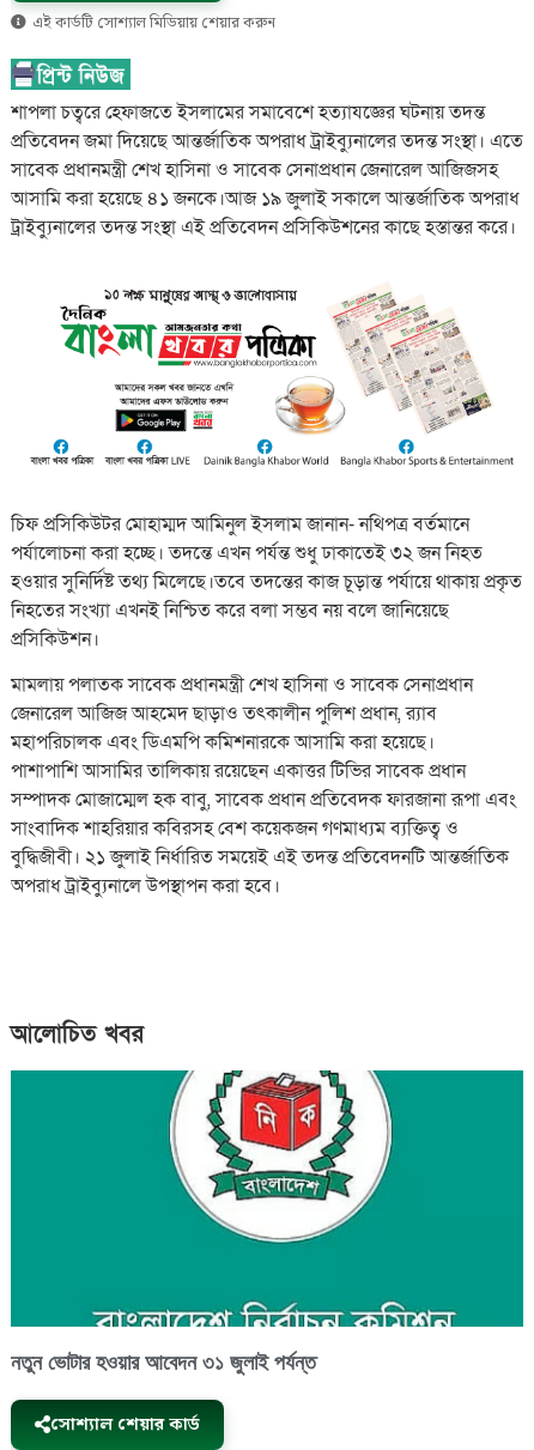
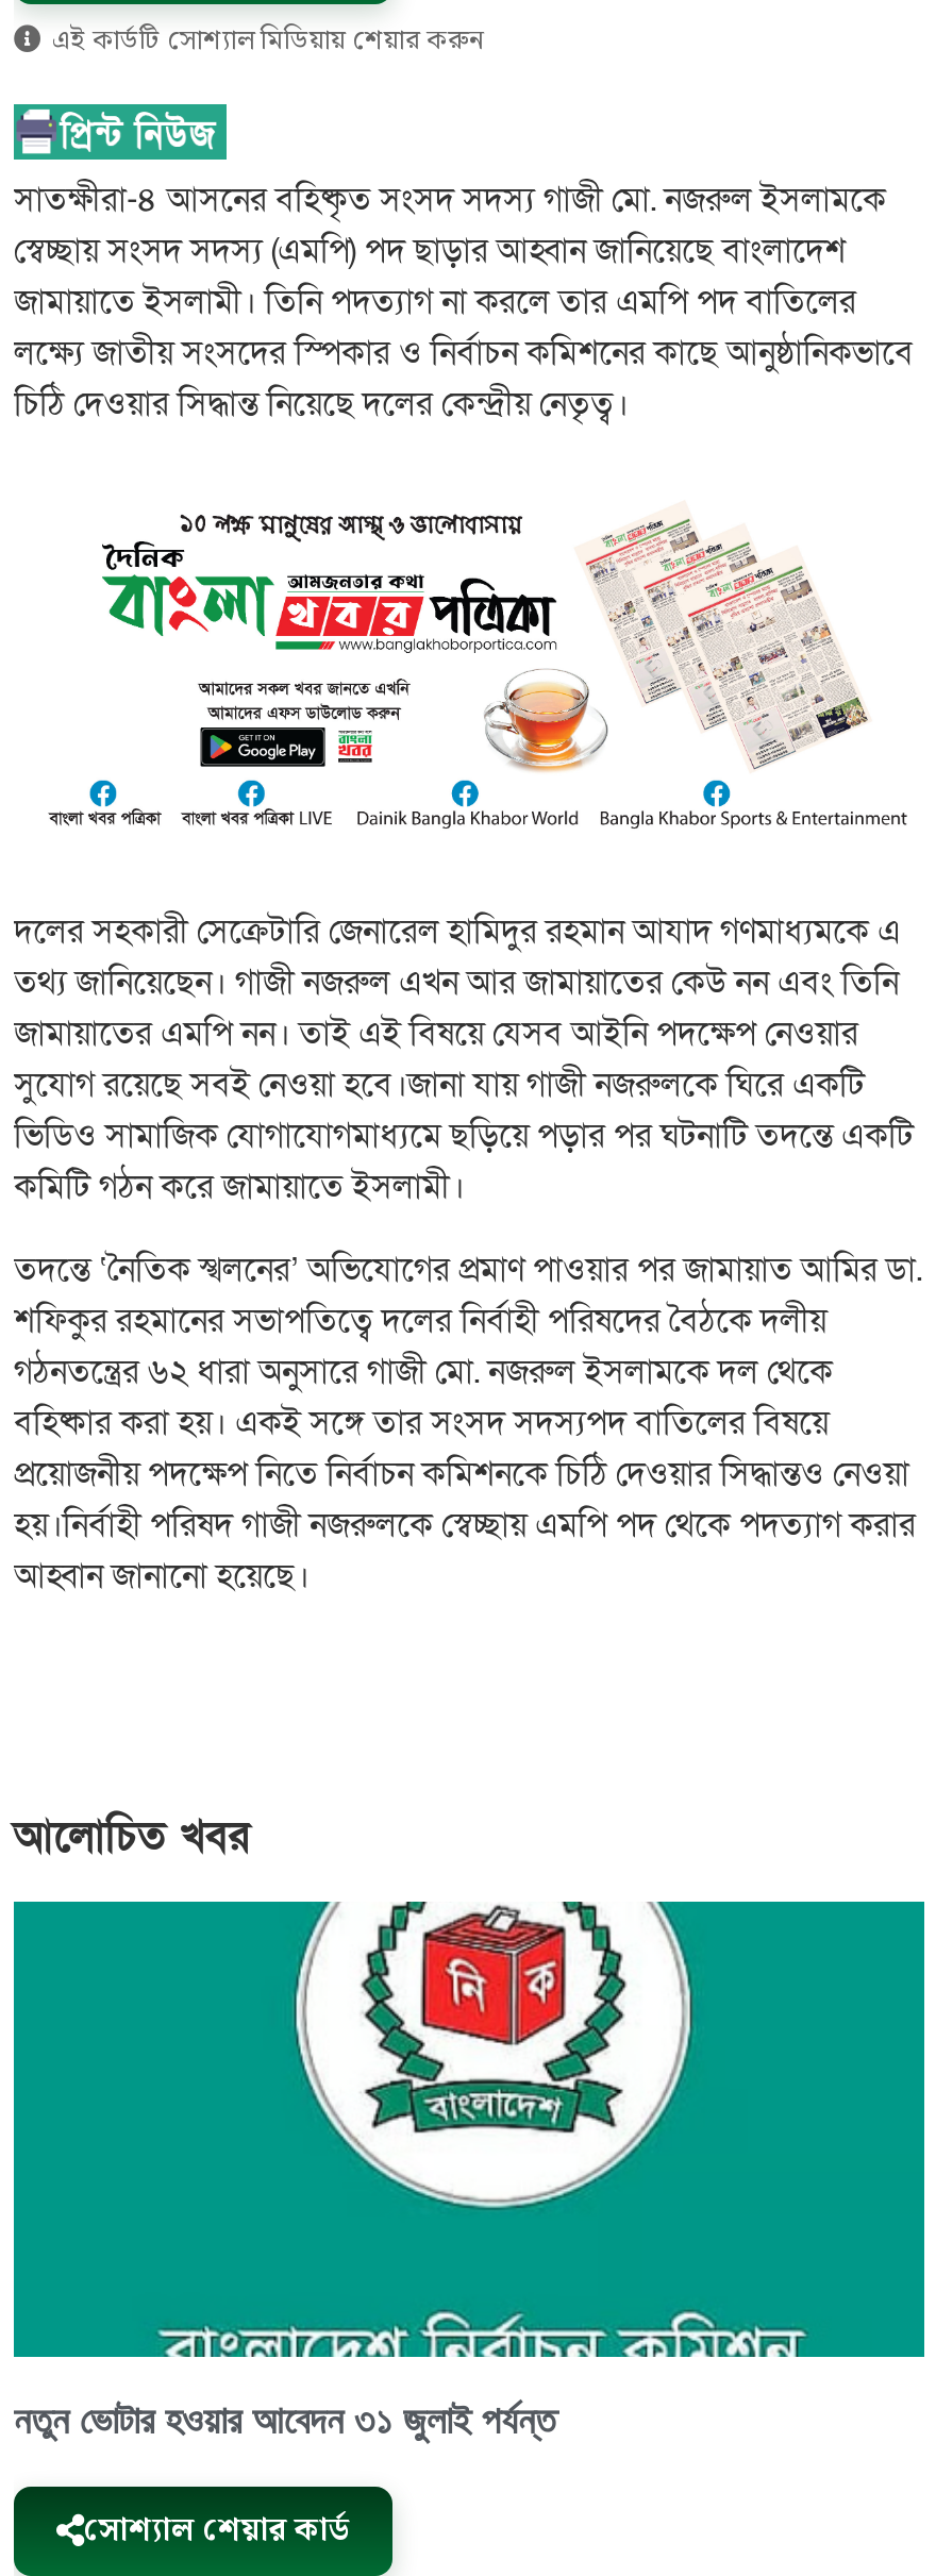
- শাপলা চত্বরে হেফাজতে ইসলামের সমাবেশে হত্যাযজ্ঞের ঘটনায় তদন্ত
- প্রতিবেদন জমা দিয়েছে আন্তর্জাতিক অপরাধ ট্রাইব্যুনালের তদন্ত সংস্থা। এতে
- সাবেক প্রধানমন্ত্রী শেখ হাসিনা ও সাবেক সেনাপ্রধান জেনারেল আজিজসহ
- আসামি করা হয়েছে ৪১ জনকে।আজ ১৯ জুলাই সকালে আন্তর্জাতিক অপরাধ
- ট্রাইব্যুনালের তদন্ত সংস্থা এই প্রতিবেদন প্রসিকিউশনের কাছে হস্তান্তর করে।
+ সাতক্ষীরা-৪ আসনের বহিষ্কৃত সংসদ সদস্য গাজী মো. নজরুল ইসলামকে
+ স্বেচ্ছায় সংসদ সদস্য (এমপি) পদ ছাড়ার আহ্বান জানিয়েছে বাংলাদেশ
+ জামায়াতে ইসলামী। তিনি পদত্যাগ না করলে তার এমপি পদ বাতিলের
+ লক্ষ্যে জাতীয় সংসদের স্পিকার ও নির্বাচন কমিশনের কাছে আনুষ্ঠানিকভাবে
+ চিঠি দেওয়ার সিদ্ধান্ত নিয়েছে দলের কেন্দ্রীয় নেতৃত্ব।

- চিফ প্রসিকিউটর মোহাম্মদ আমিনুল ইসলাম জানান- নথিপত্র বর্তমানে
- পর্যালোচনা করা হচ্ছে। তদন্তে এখন পর্যন্ত শুধু ঢাকাতেই ৩২ জন নিহত
- হওয়ার সুনির্দিষ্ট তথ্য মিলেছে।তবে তদন্তের কাজ চূড়ান্ত পর্যায়ে থাকায় প্রকৃত
- নিহতের সংখ্যা এখনই নিশ্চিত করে বলা সম্ভব নয় বলে জানিয়েছে
- প্রসিকিউশন।
+ দলের সহকারী সেক্রেটারি জেনারেল হামিদুর রহমান আযাদ গণমাধ্যমকে এ
+ তথ্য জানিয়েছেন। গাজী নজরুল এখন আর জামায়াতের কেউ নন এবং তিনি
+ জামায়াতের এমপি নন। তাই এই বিষয়ে যেসব আইনি পদক্ষেপ নেওয়ার
+ সুযোগ রয়েছে সবই নেওয়া হবে।জানা যায় গাজী নজরুলকে ঘিরে একটি
+ ভিডিও সামাজিক যোগাযোগমাধ্যমে ছড়িয়ে পড়ার পর ঘটনাটি তদন্তে একটি
+ কমিটি গঠন করে জামায়াতে ইসলামী।

- মামলায় পলাতক সাবেক প্রধানমন্ত্রী শেখ হাসিনা ও সাবেক সেনাপ্রধান
- জেনারেল আজিজ আহমেদ ছাড়াও তৎকালীন পুলিশ প্রধান, র‍্যাব
- মহাপরিচালক এবং ডিএমপি কমিশনারকে আসামি করা হয়েছে।
- পাশাপাশি আসামির তালিকায় রয়েছেন একাত্তর টিভির সাবেক প্রধান
- সম্পাদক মোজাম্মেল হক বাবু, সাবেক প্রধান প্রতিবেদক ফারজানা রূপা এবং
- সাংবাদিক শাহরিয়ার কবিরসহ বেশ কয়েকজন গণমাধ্যম ব্যক্তিত্ব ও
- বুদ্ধিজীবী। ২১ জুলাই নির্ধারিত সময়েই এই তদন্ত প্রতিবেদনটি আন্তর্জাতিক
- অপরাধ ট্রাইব্যুনালে উপস্থাপন করা হবে।
+ তদন্তে ‘নৈতিক স্খলনের’ অভিযোগের প্রমাণ পাওয়ার পর জামায়াত আমির ডা.
+ শফিকুর রহমানের সভাপতিত্বে দলের নির্বাহী পরিষদের বৈঠকে দলীয়
+ গঠনতন্ত্রের ৬২ ধারা অনুসারে গাজী মো. নজরুল ইসলামকে দল থেকে
+ বহিষ্কার করা হয়। একই সঙ্গে তার সংসদ সদস্যপদ বাতিলের বিষয়ে
+ প্রয়োজনীয় পদক্ষেপ নিতে নির্বাচন কমিশনকে চিঠি দেওয়ার সিদ্ধান্তও নেওয়া
+ হয়।নির্বাহী পরিষদ গাজী নজরুলকে স্বেচ্ছায় এমপি পদ থেকে পদত্যাগ করার
+ আহ্বান জানানো হয়েছে।
